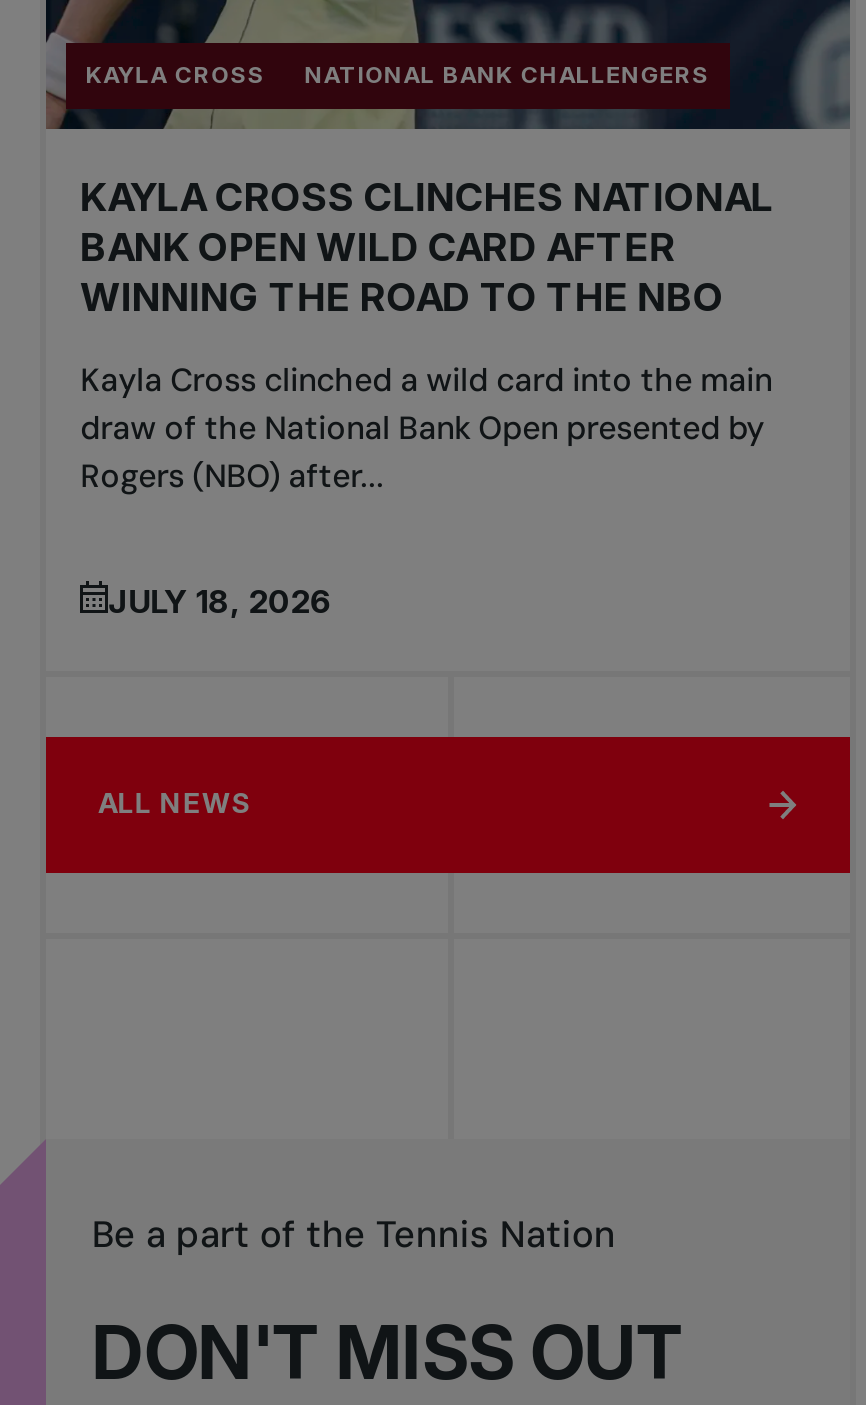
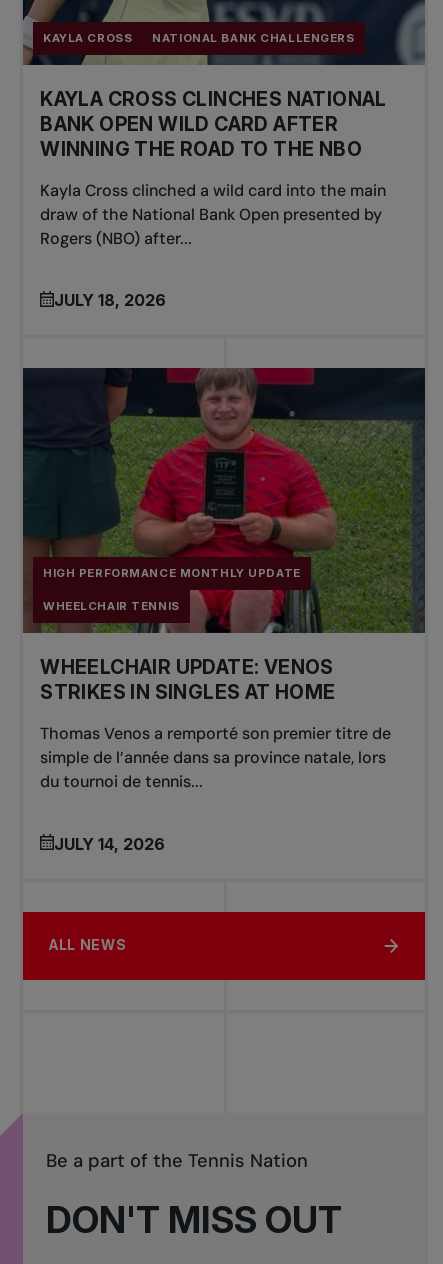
+ [image]
+ HIGH PERFORMANCE MONTHLY UPDATE
+ WHEELCHAIR TENNIS
+ WHEELCHAIR UPDATE: VENOS
+ STRIKES IN SINGLES AT HOME
+ Thomas Venos a remporté son premier titre de
+ simple de l’année dans sa province natale, lors
+ du tournoi de tennis...
+ JULY 14, 2026
